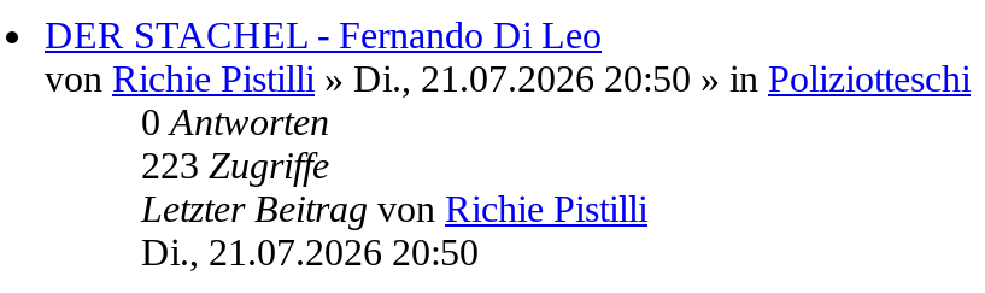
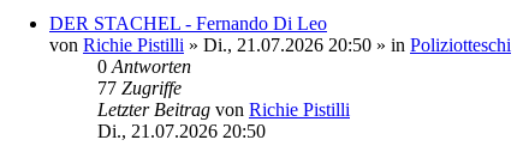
- 223 Zugriffe
+ 77 Zugriffe
